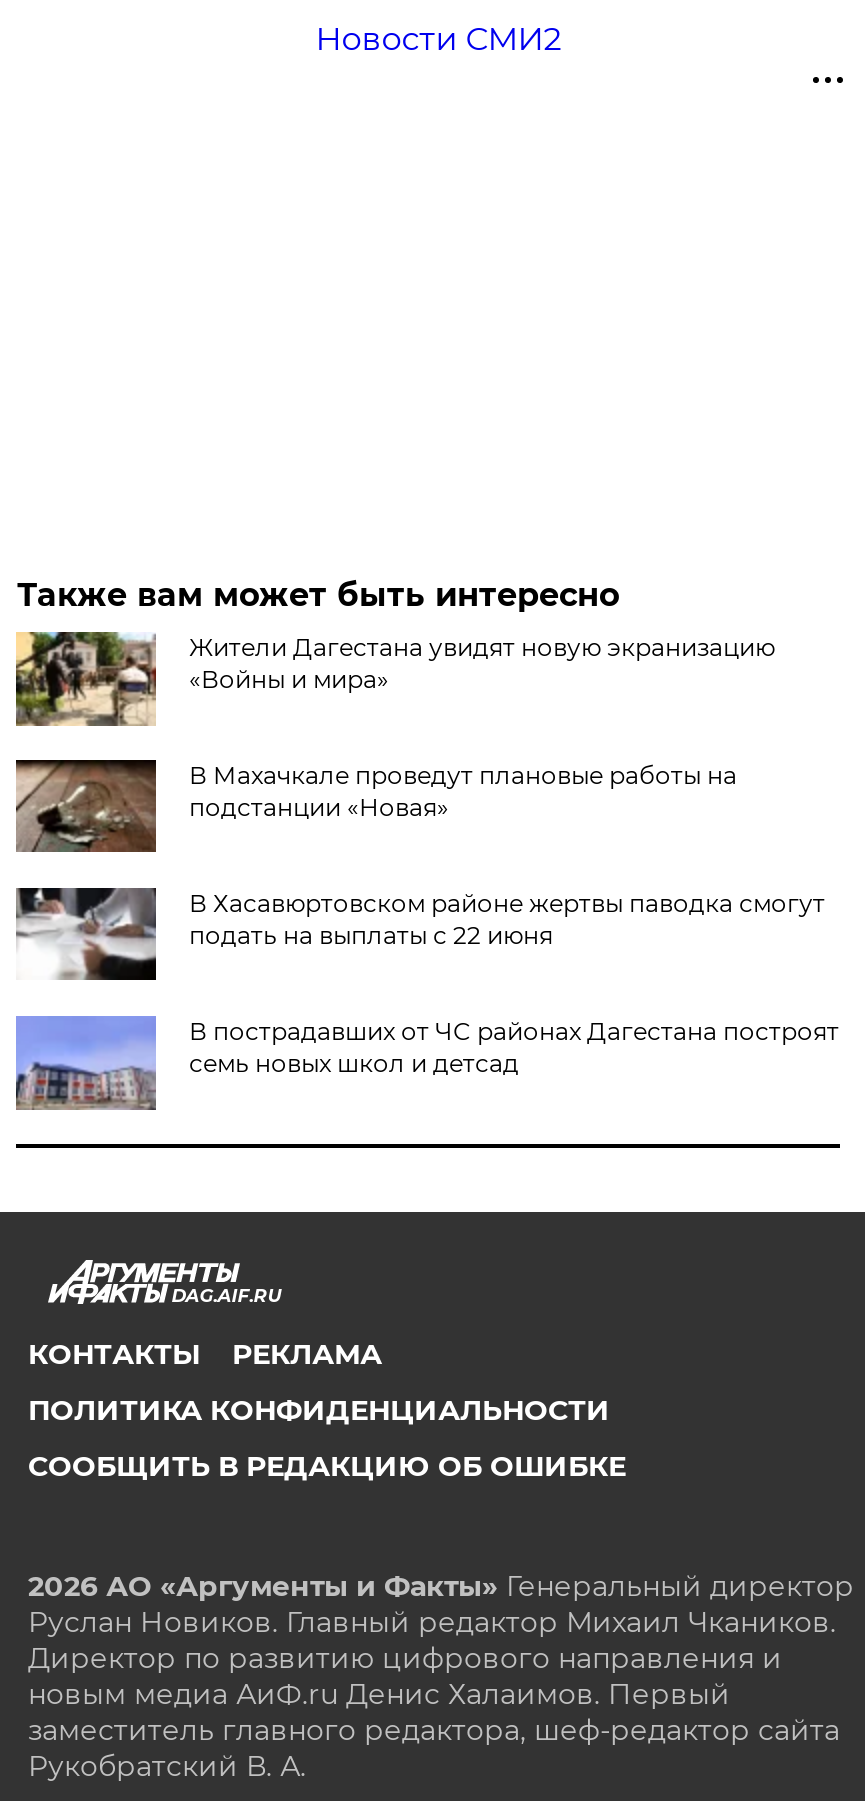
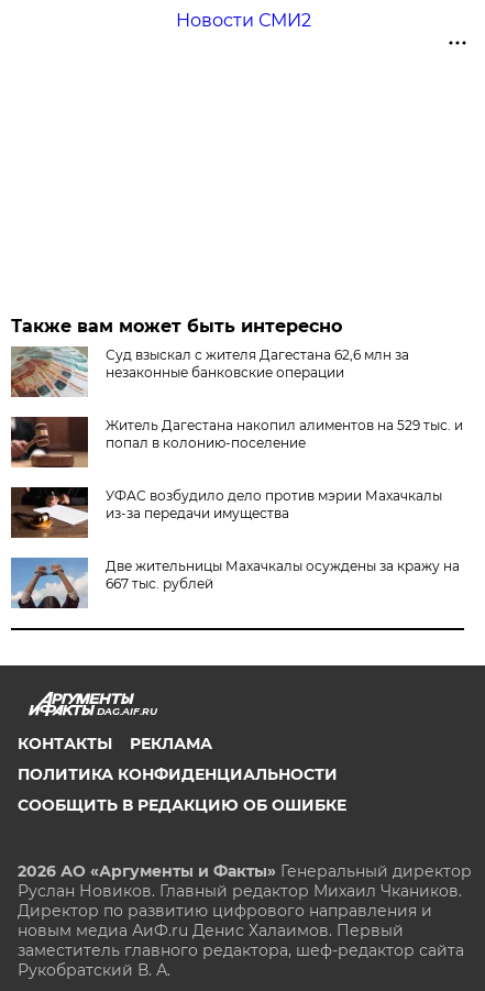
- [image]
- Жители Дагестана увидят новую экранизацию
- «Войны и мира»
+ [image]
+ Суд взыскал с жителя Дагестана 62,6 млн за
+ незаконные банковские операции

- [image]
- В Махачкале проведут плановые работы на
- подстанции «Новая»
+ [image]
+ Житель Дагестана накопил алиментов на 529 тыс. и
+ попал в колонию-поселение

- [image]
- В Хасавюртовском районе жертвы паводка смогут
- подать на выплаты с 22 июня
+ [image]
+ УФАС возбудило дело против мэрии Махачкалы
+ из-за передачи имущества

- [image]
- В пострадавших от ЧС районах Дагестана построят
- семь новых школ и детсад
+ [image]
+ Две жительницы Махачкалы осуждены за кражу на
+ 667 тыс. рублей
